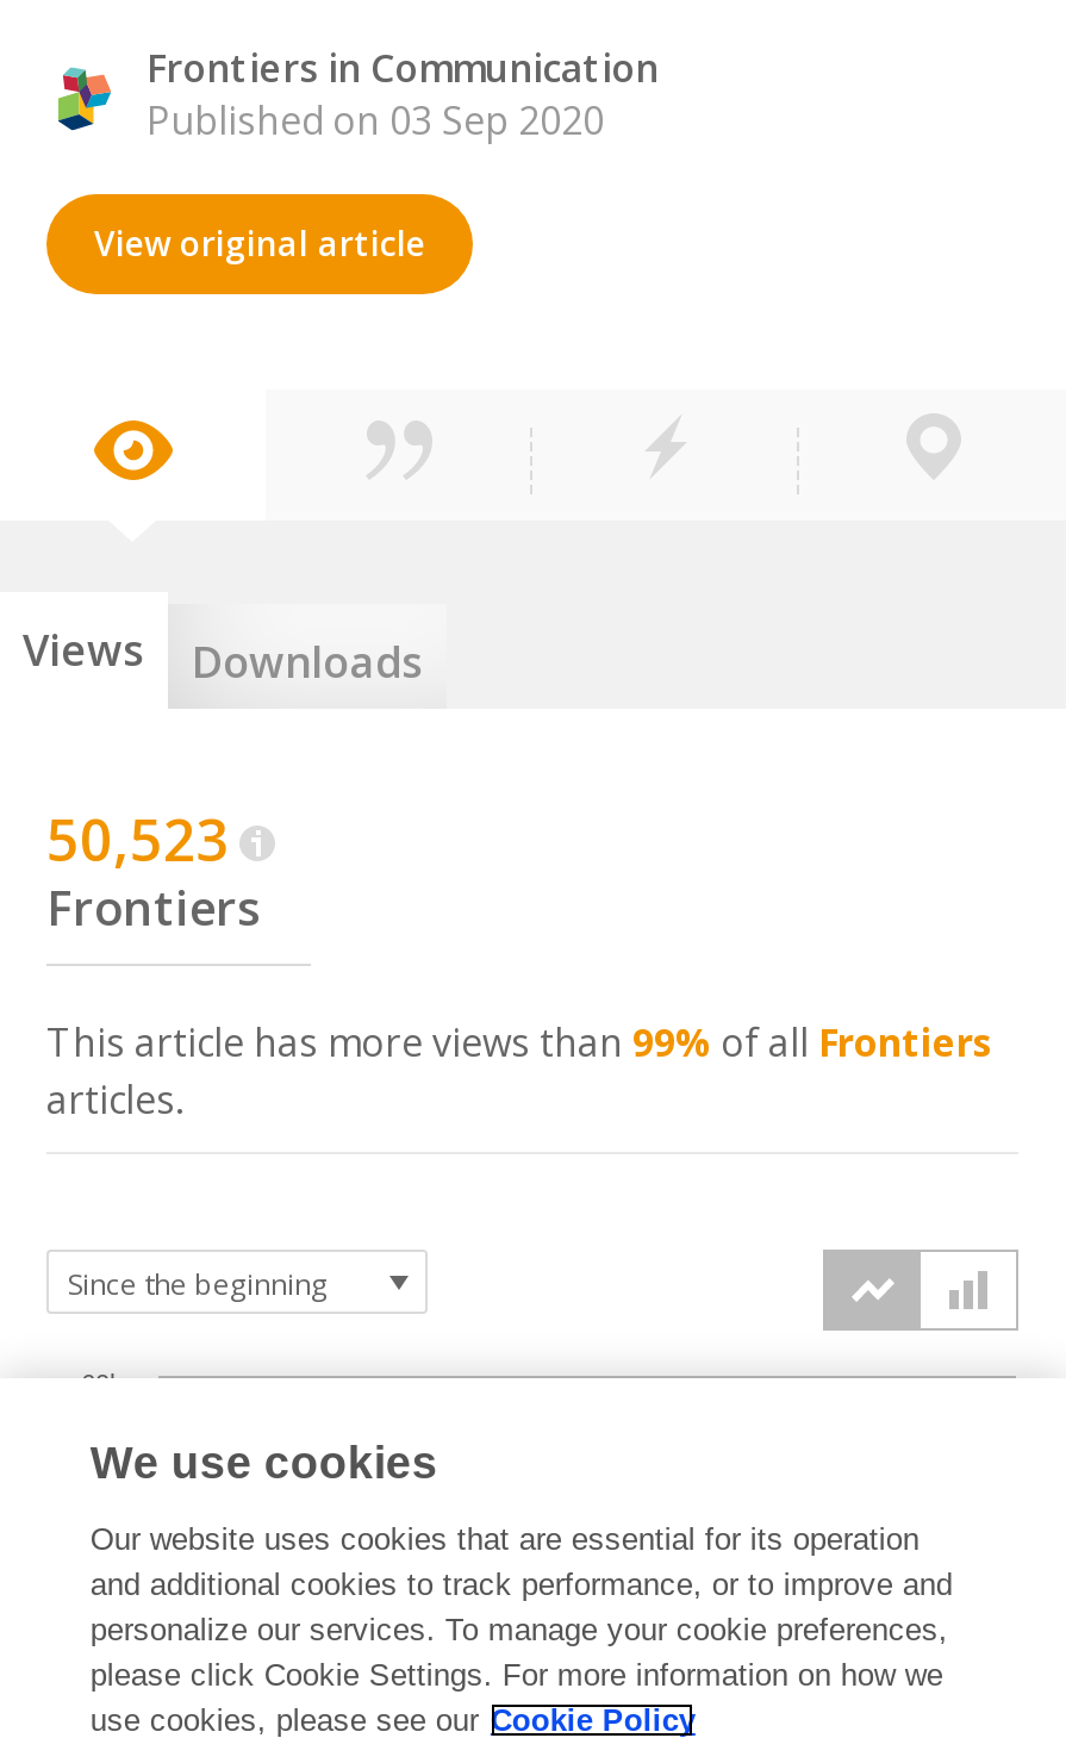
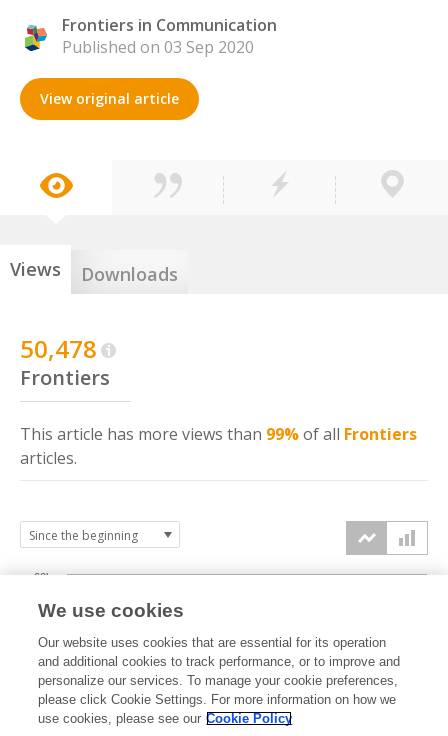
- 50,523
+ 50,478
